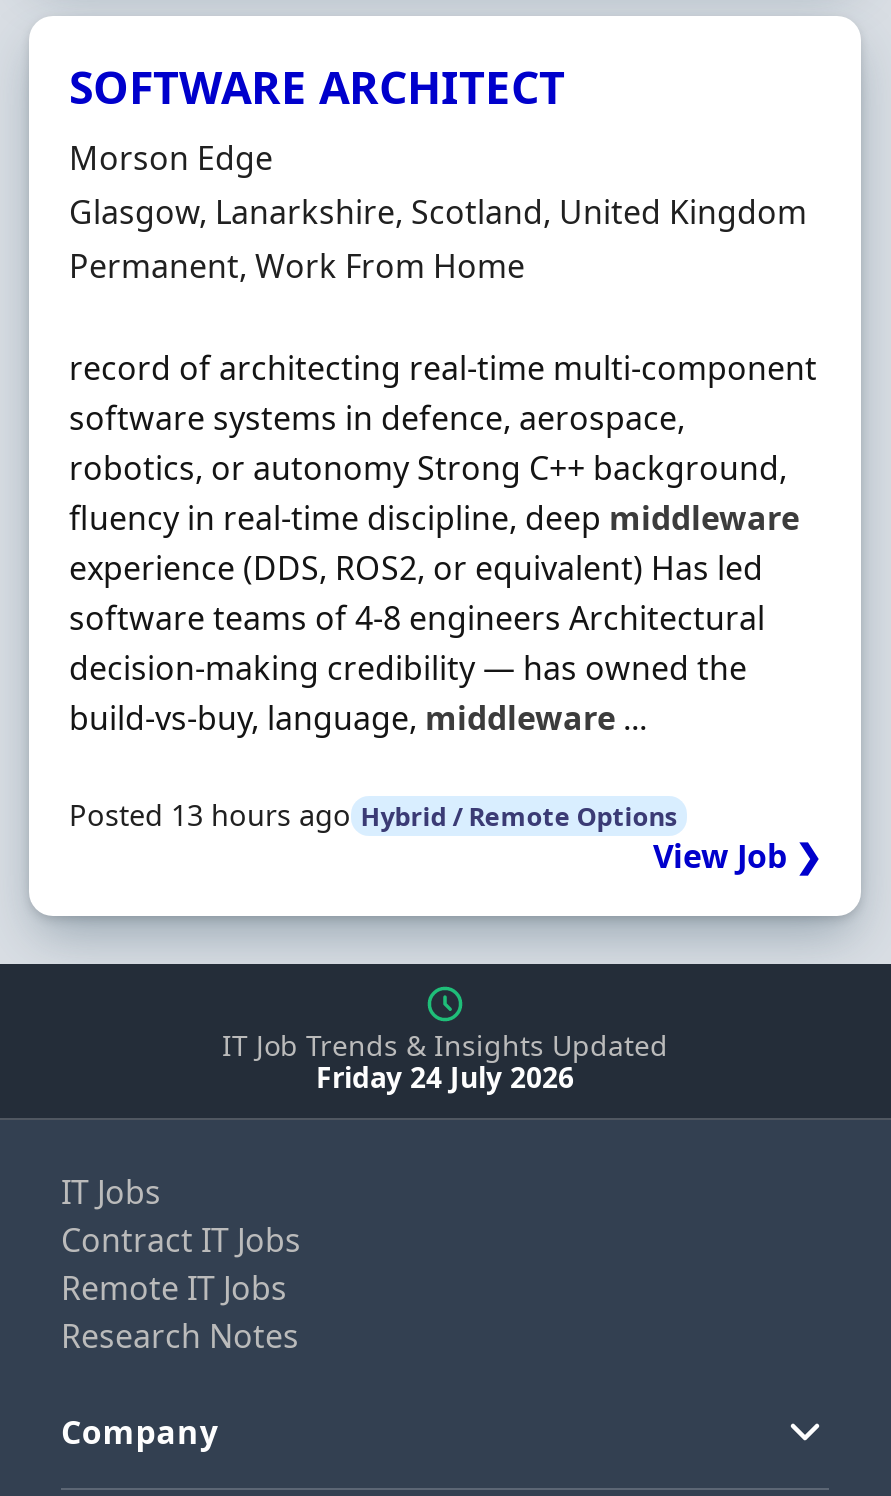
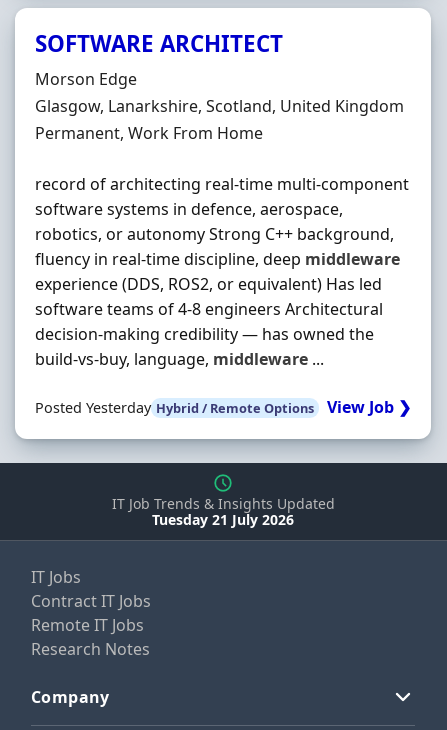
- Posted 13 hours ago Hybrid / Remote Options
+ Posted Yesterday Hybrid / Remote Options

- Friday 24 July 2026
+ Tuesday 21 July 2026
